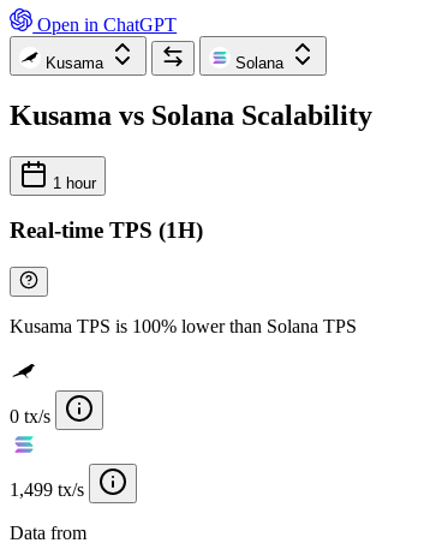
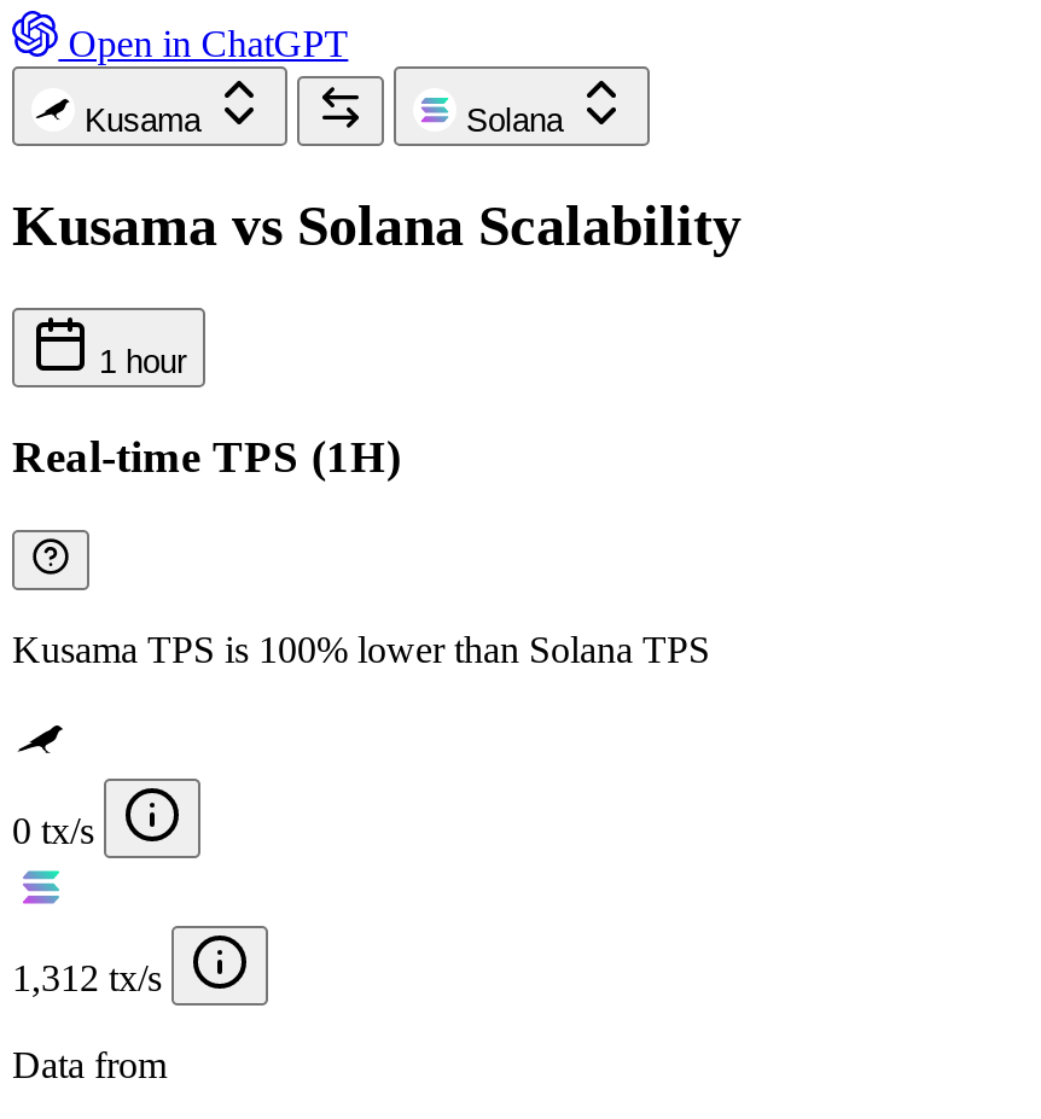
- 1,499 tx/s
+ 1,312 tx/s
